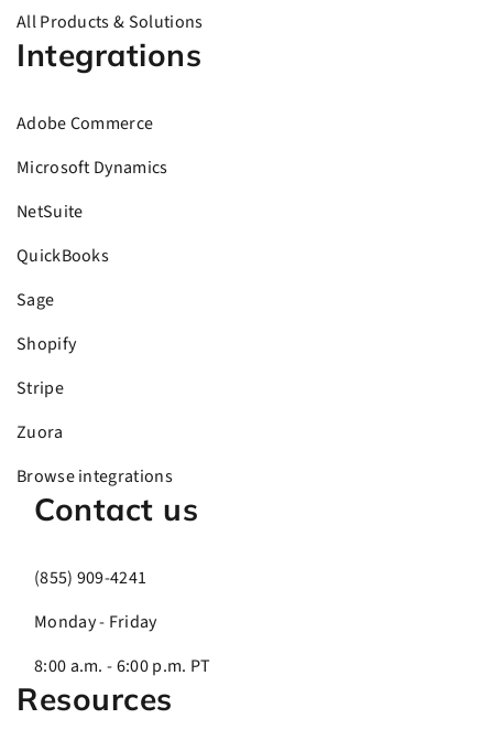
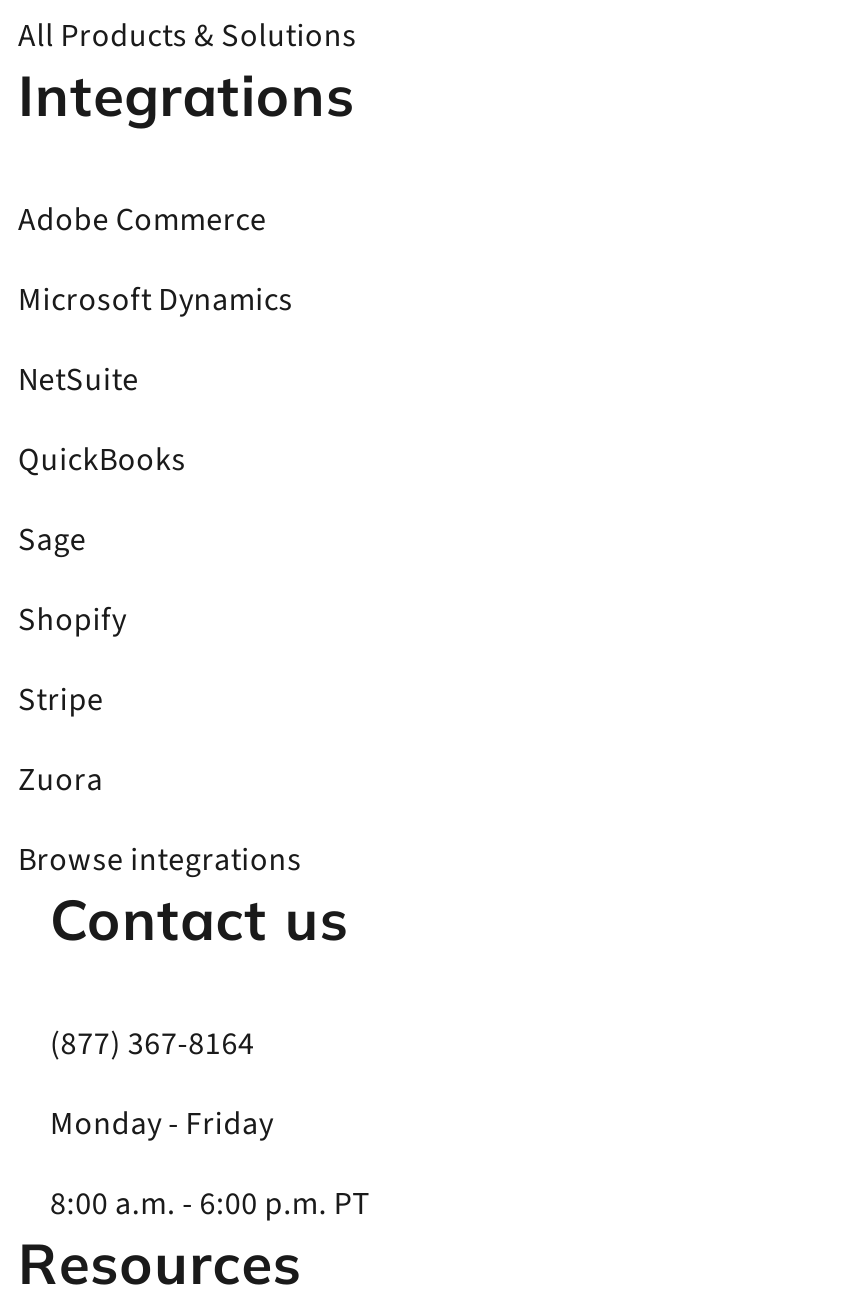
- (855) 909-4241
+ (877) 367-8164
